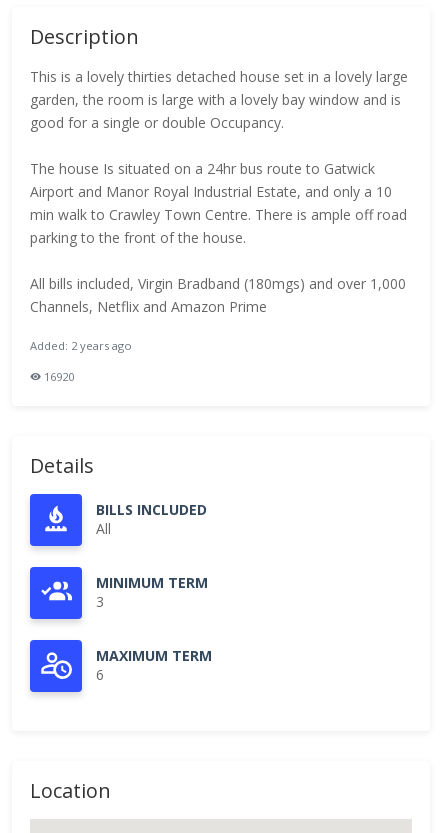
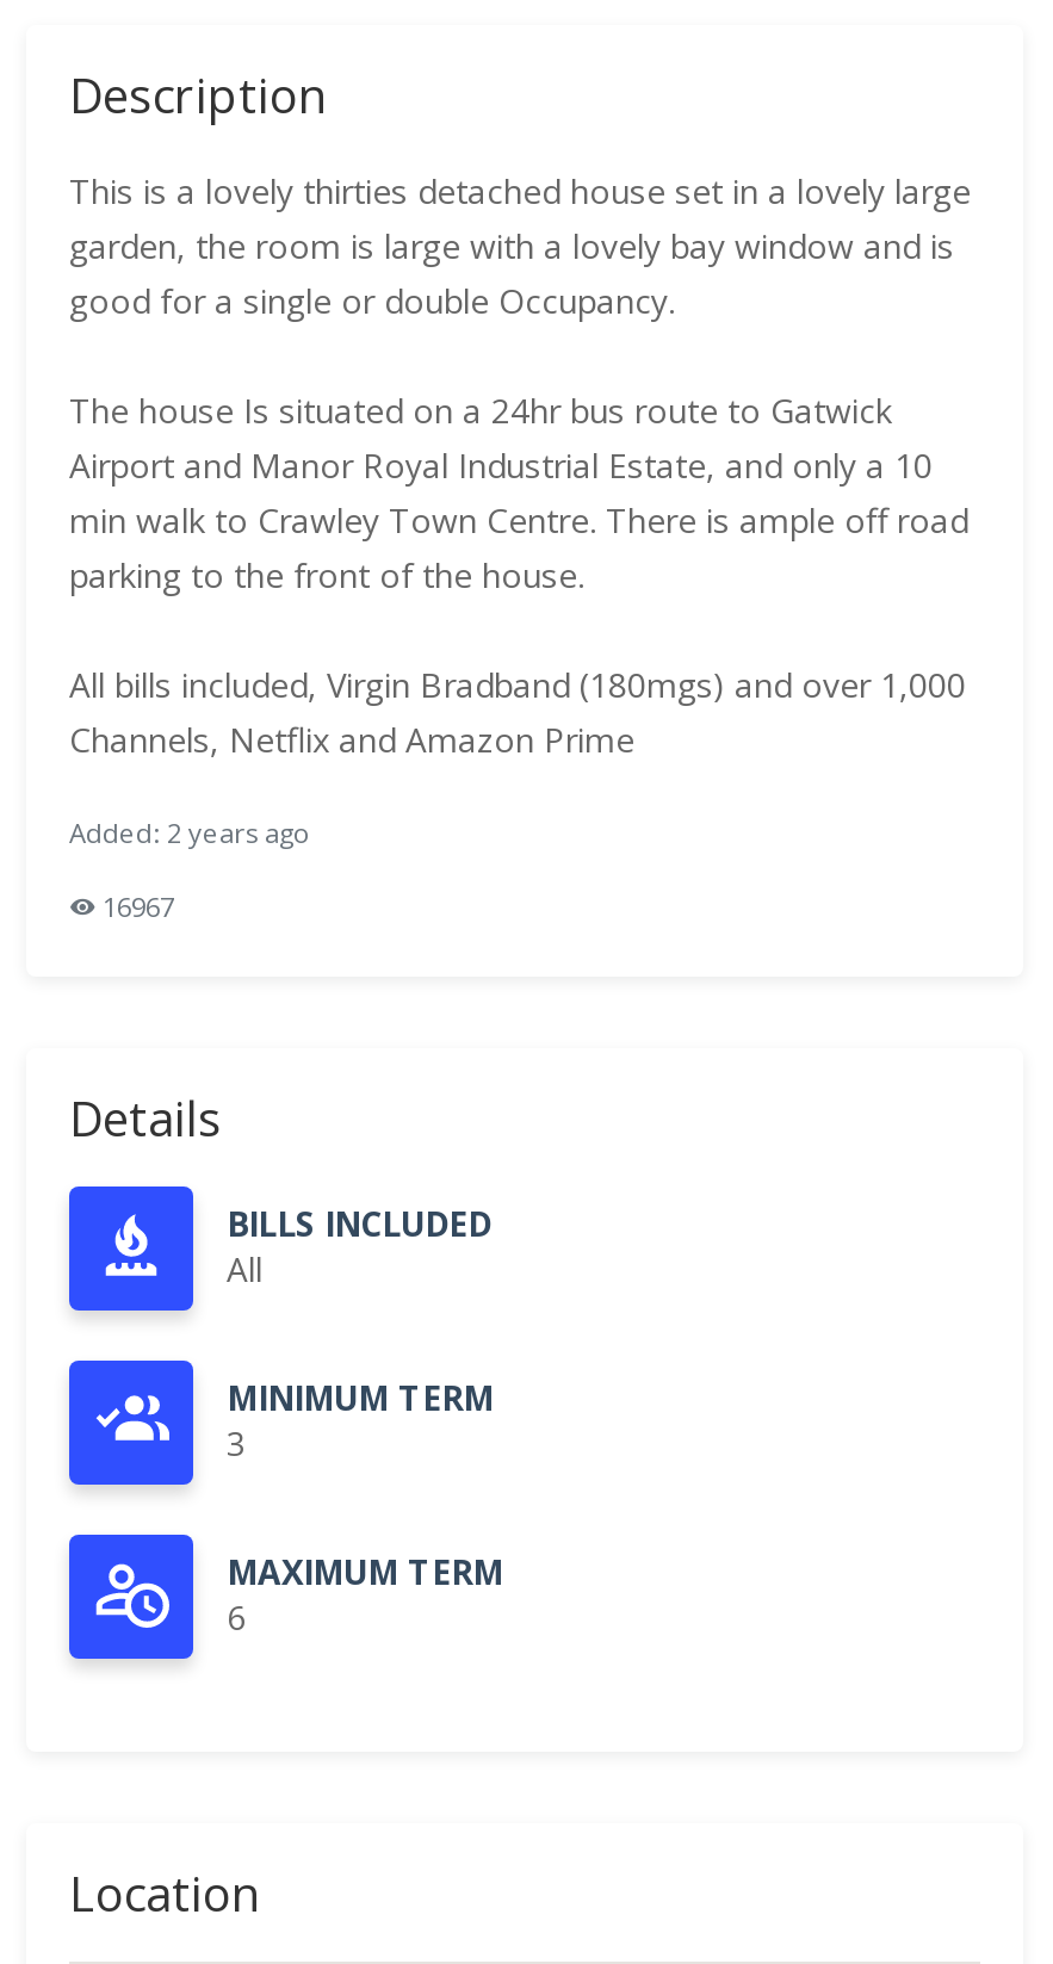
- 16920
+ 16967
